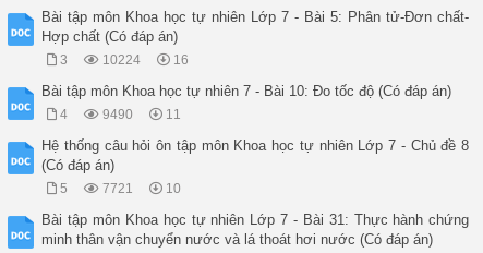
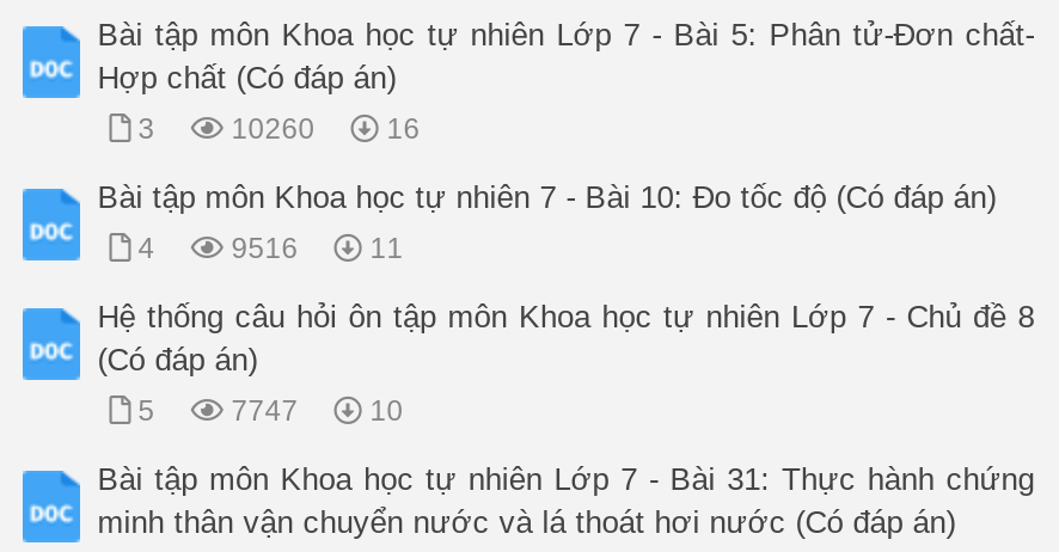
- 10224
+ 10260

- 9490
+ 9516

- 7721
+ 7747
